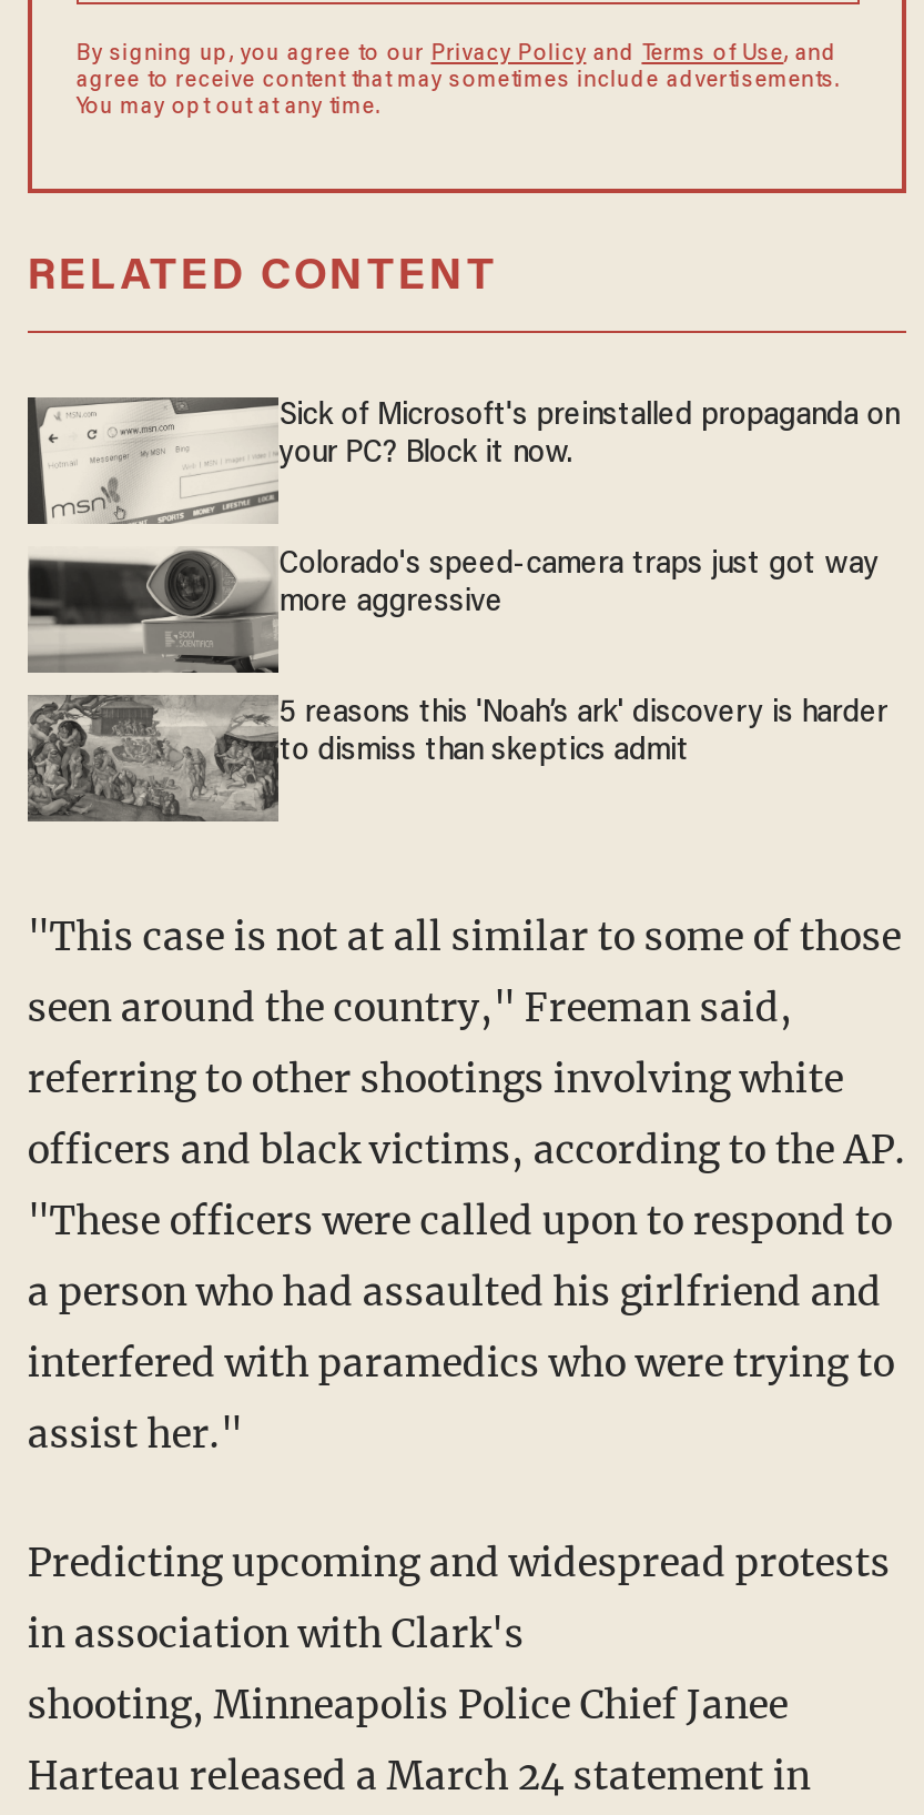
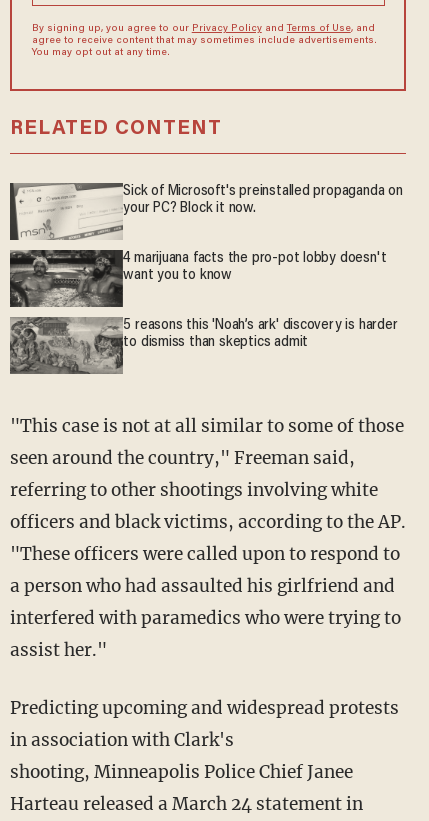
- [image]
- Colorado's speed-camera traps just got way
- more aggressive
+ [image]
+ 4 marijuana facts the pro-pot lobby doesn't
+ want you to know
